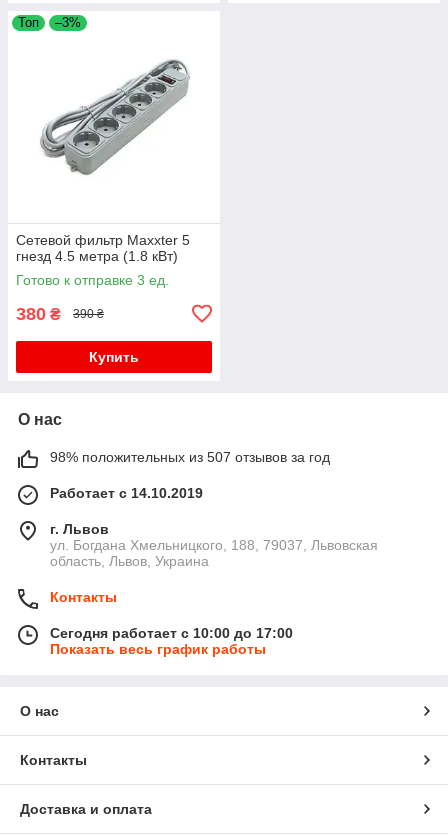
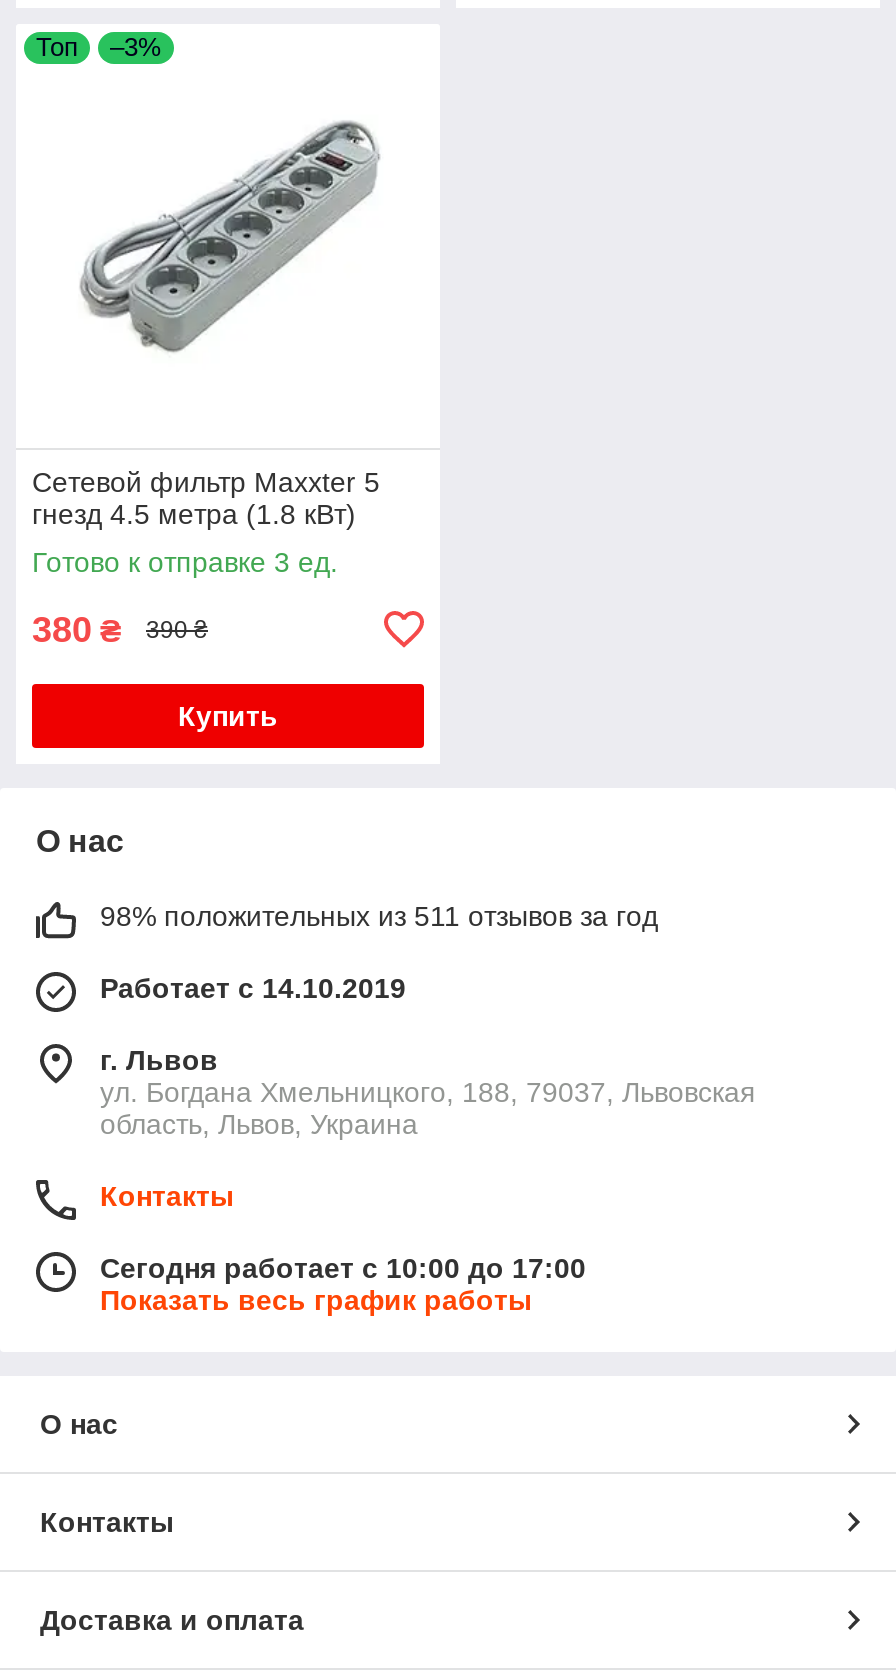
- 98% положительных из 507 отзывов за год
+ 98% положительных из 511 отзывов за год
